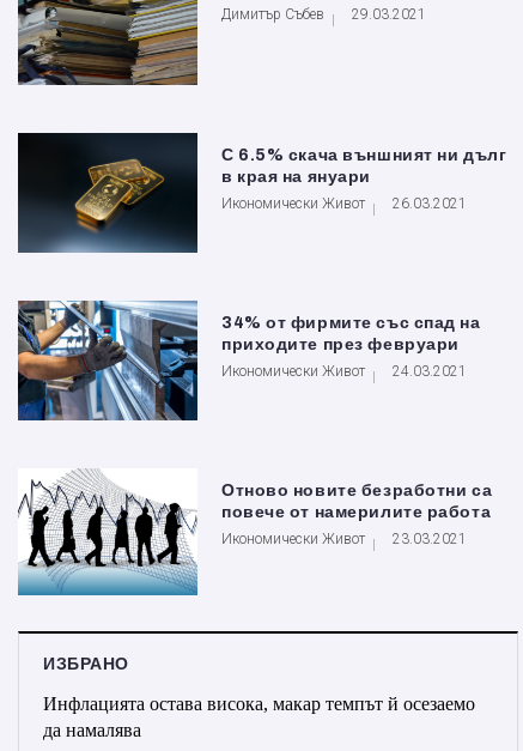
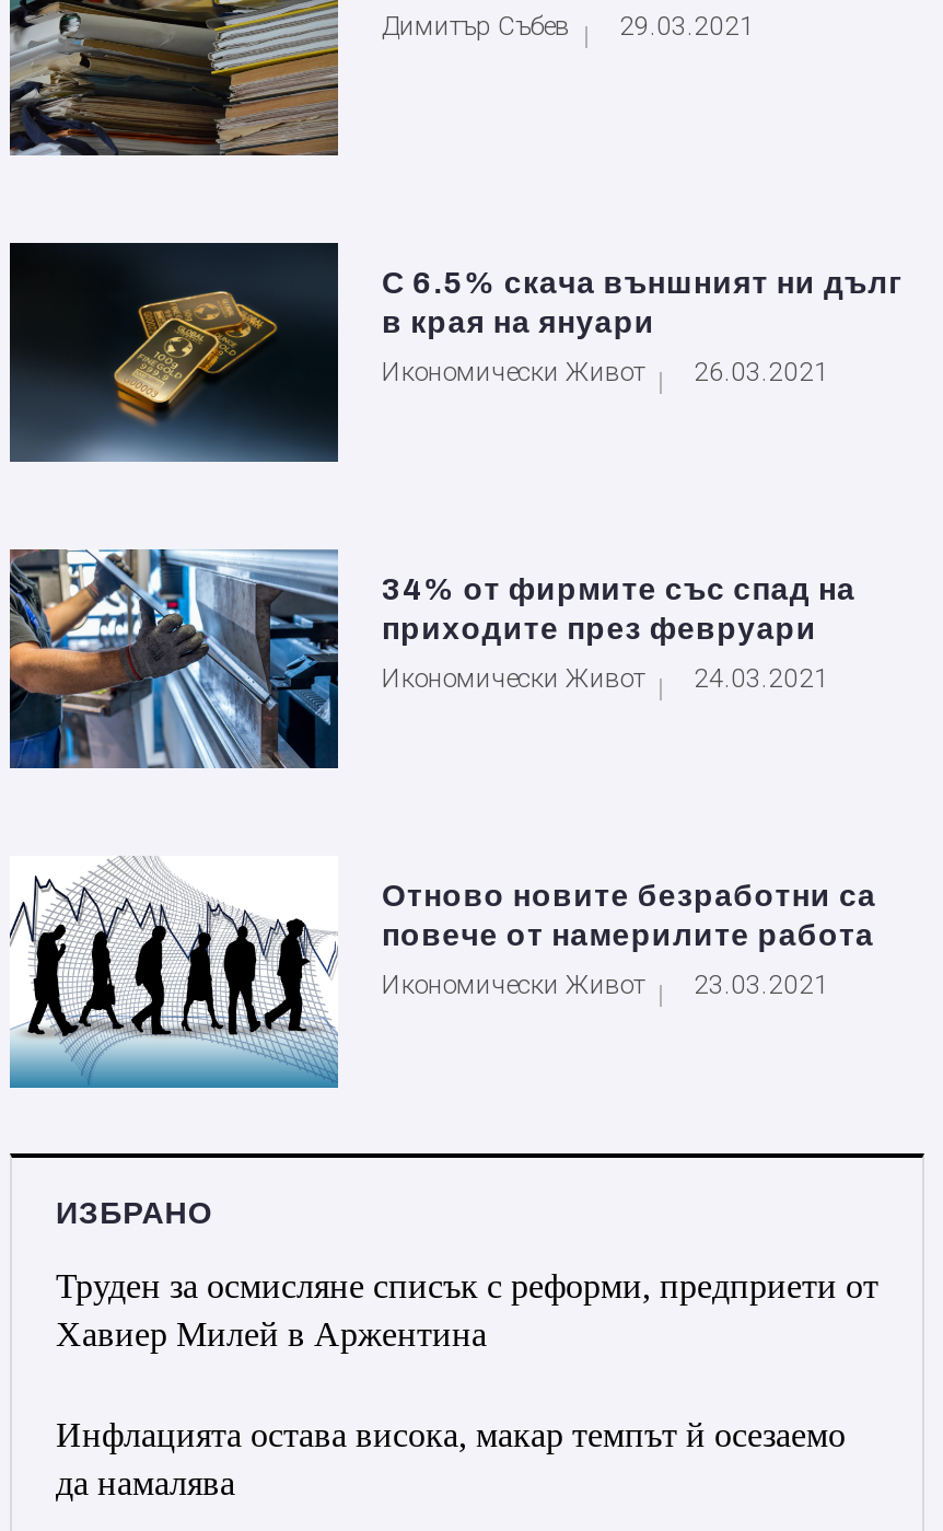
+ Труден за осмисляне списък с реформи, предприети от
+ Хавиер Милей в Аржентина
